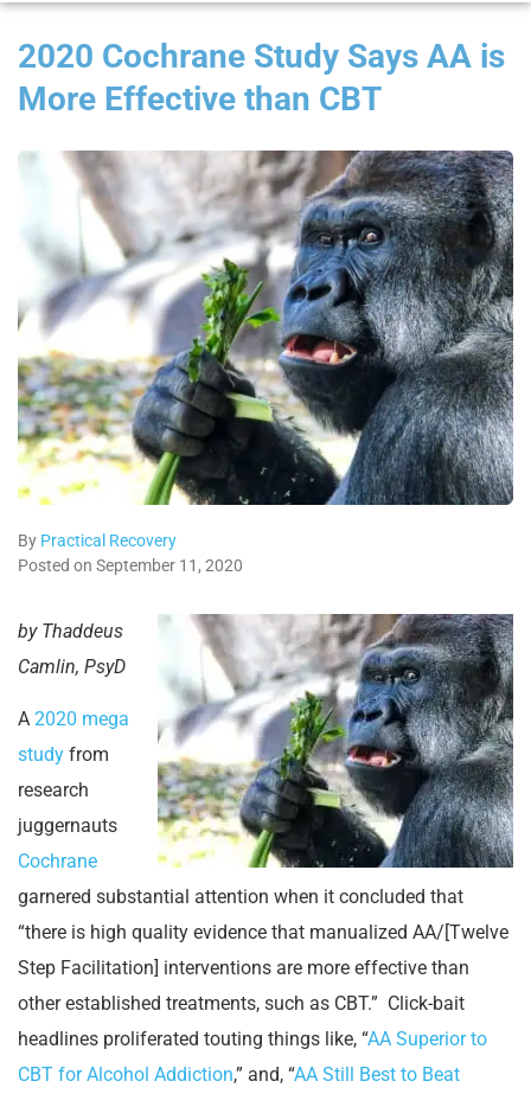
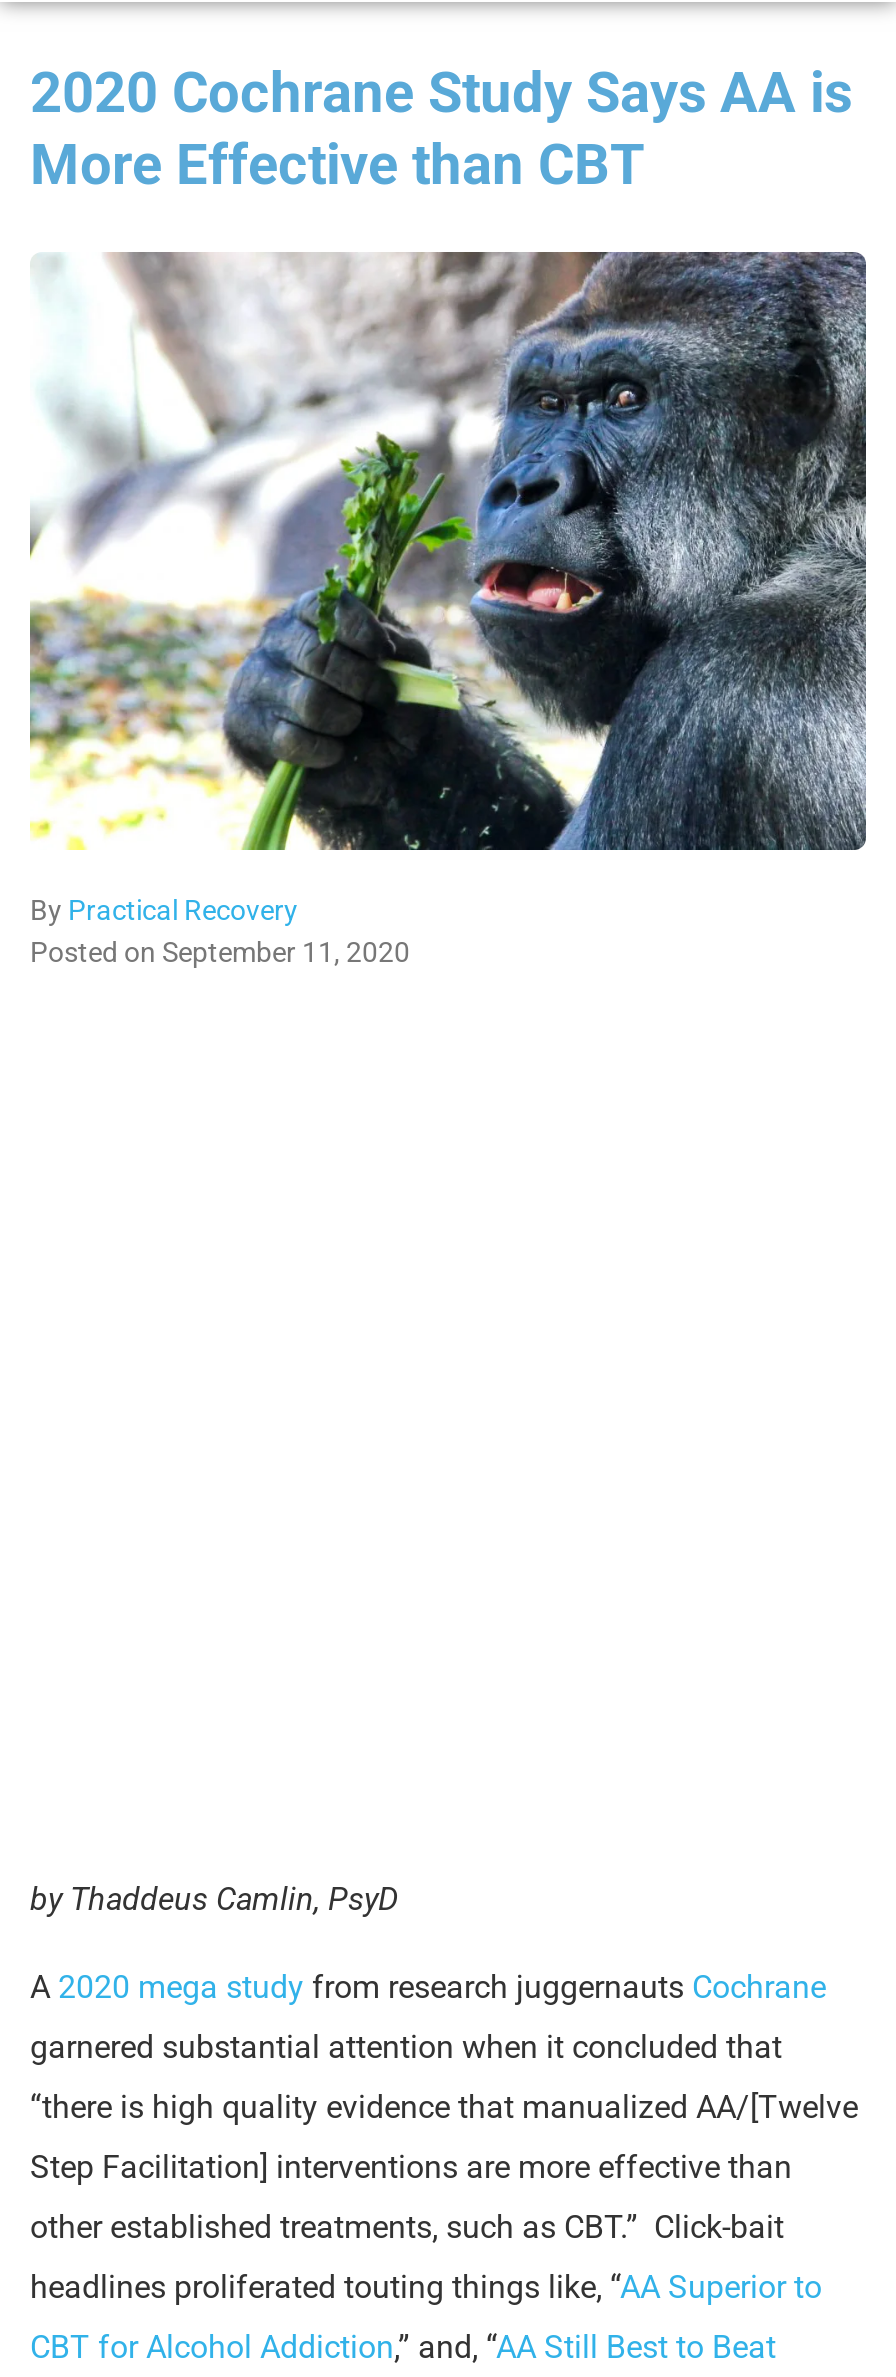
- [image]
